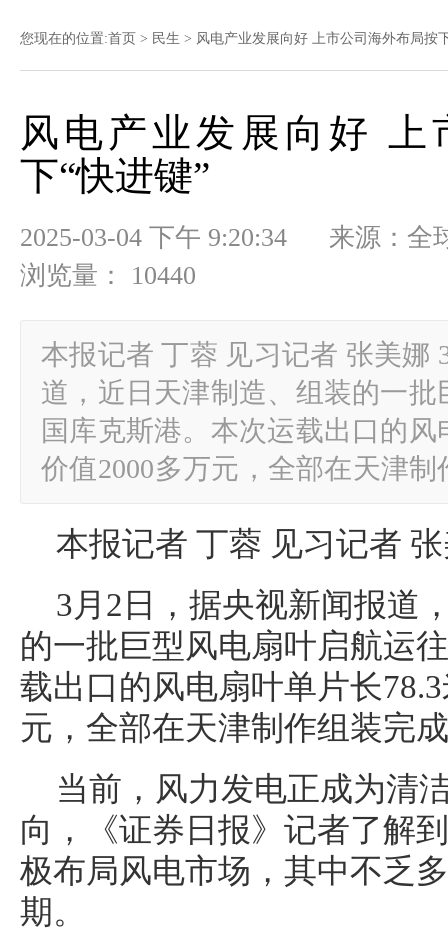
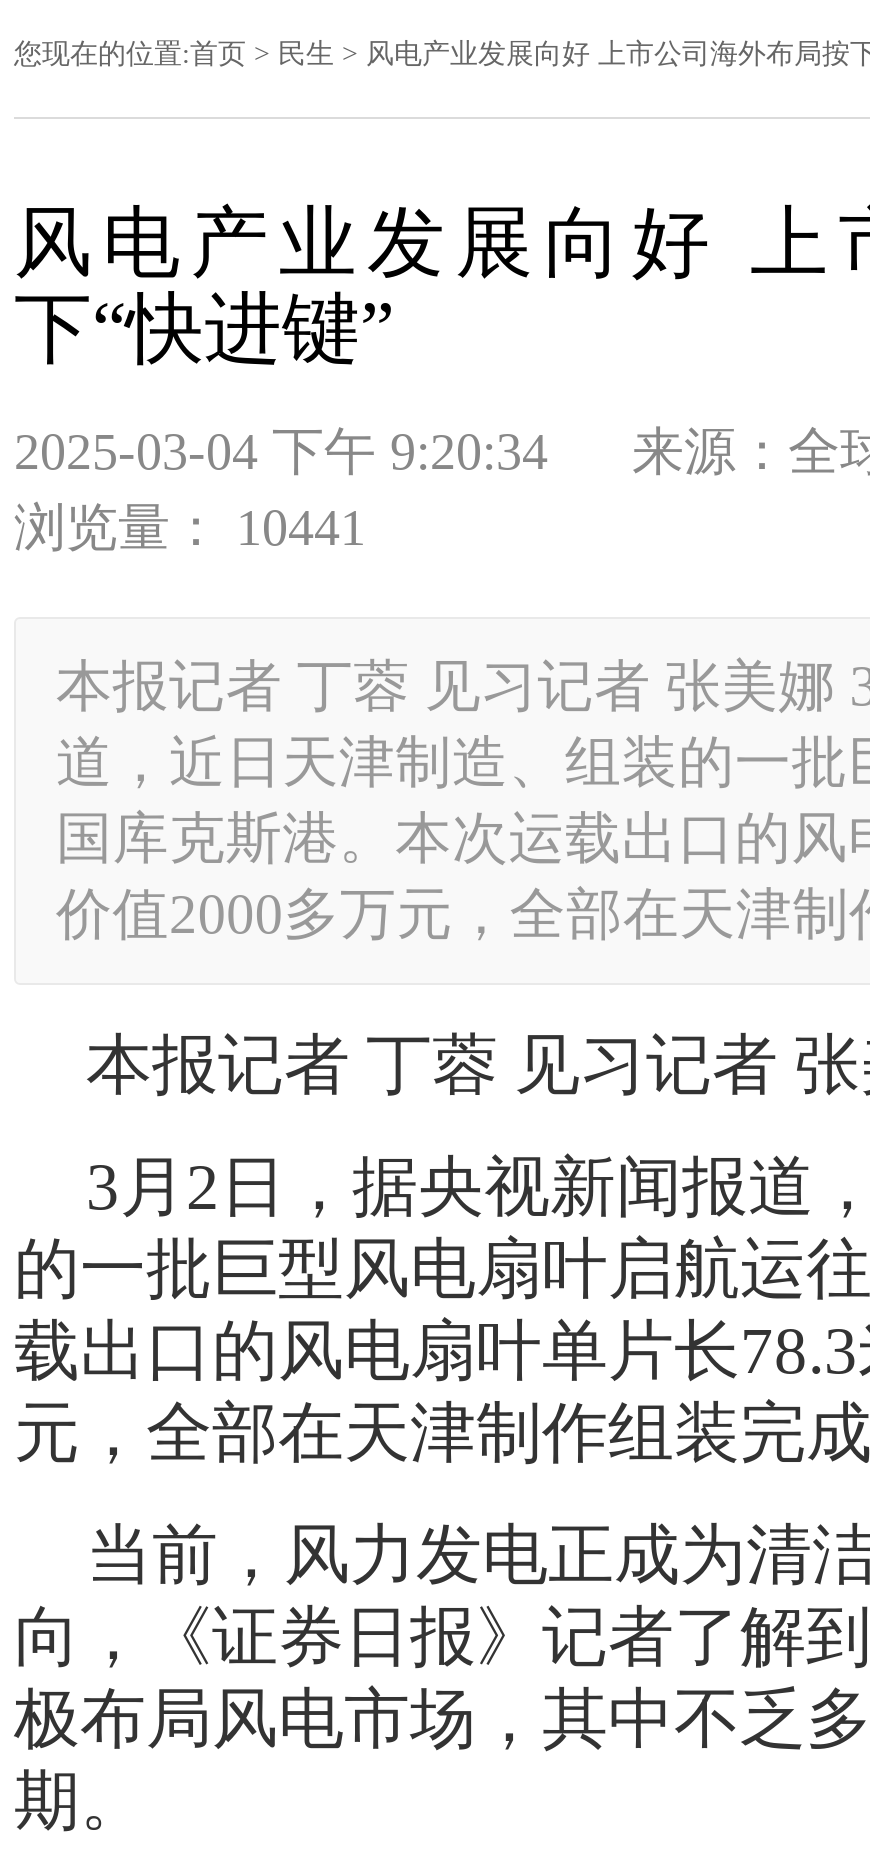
- 浏览量： 10440
+ 浏览量： 10441
